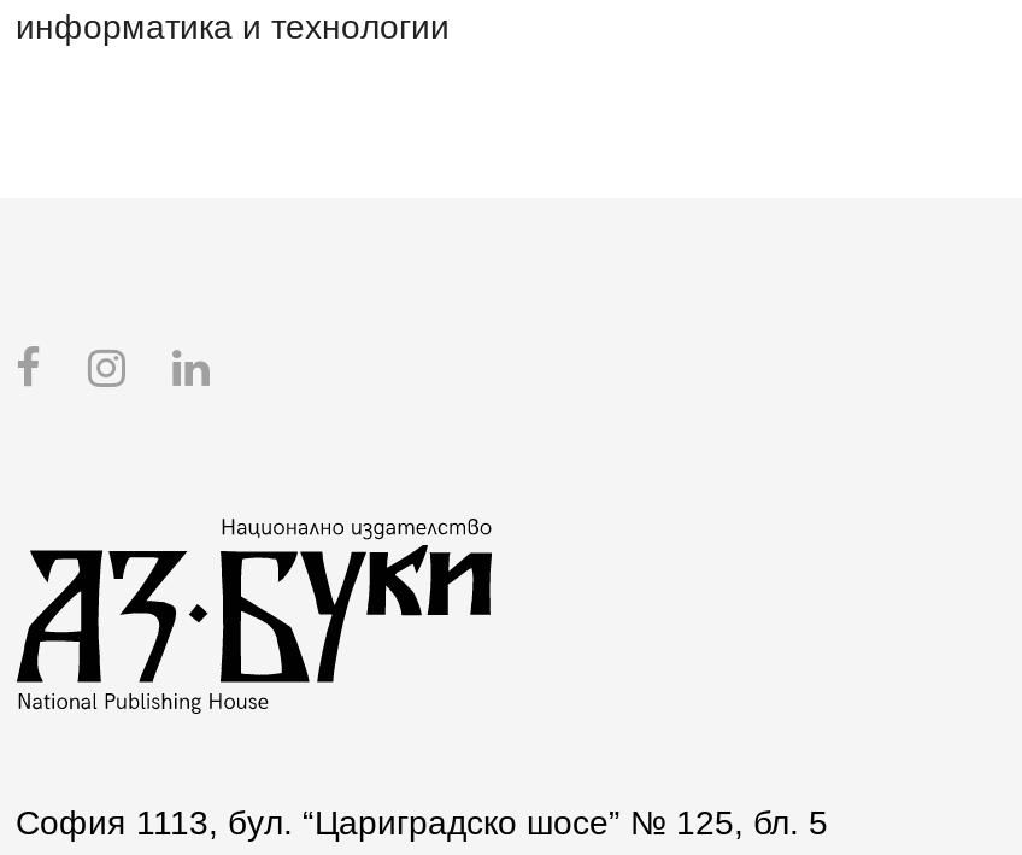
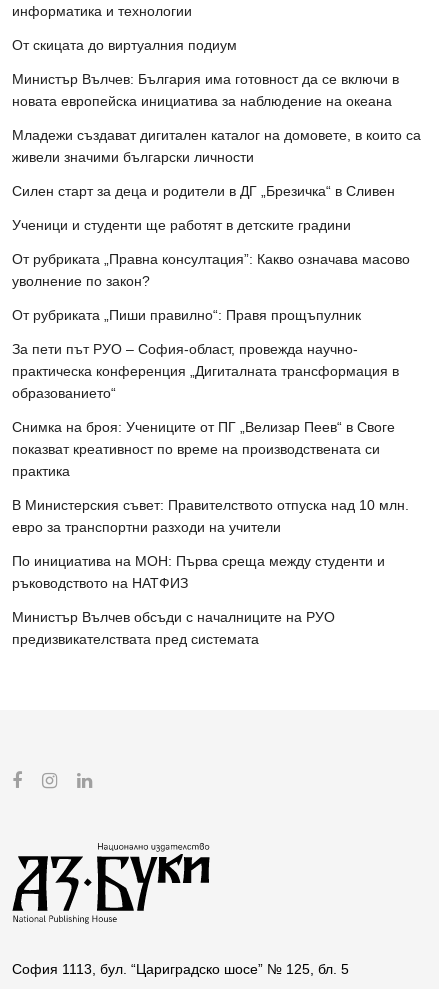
+ От скицата до виртуалния подиум
+ Министър Вълчев: България има готовност да се включи в
+ новата европейска инициатива за наблюдение на океана
+ Младежи създават дигитален каталог на домовете, в които са
+ живели значими български личности
+ Силен старт за деца и родители в ДГ „Брезичка“ в Сливен
+ Ученици и студенти ще работят в детските градини
+ От рубриката „Правна консултация”: Какво означава масово
+ уволнение по закон?
+ От рубриката „Пиши правилно“: Правя прощъпулник
+ За пети път РУО – София-област, провежда научно-
+ практическа конференция „Дигиталната трансформация в
+ образованието“
+ Снимка на броя: Учениците от ПГ „Велизар Пеев“ в Своге
+ показват креативност по време на производствената си
+ практика
+ В Министерския съвет: Правителството отпуска над 10 млн.
+ евро за транспортни разходи на учители
+ По инициатива на МОН: Първа среща между студенти и
+ ръководството на НАТФИЗ
+ Министър Вълчев обсъди с началниците на РУО
+ предизвикателствата пред системата
